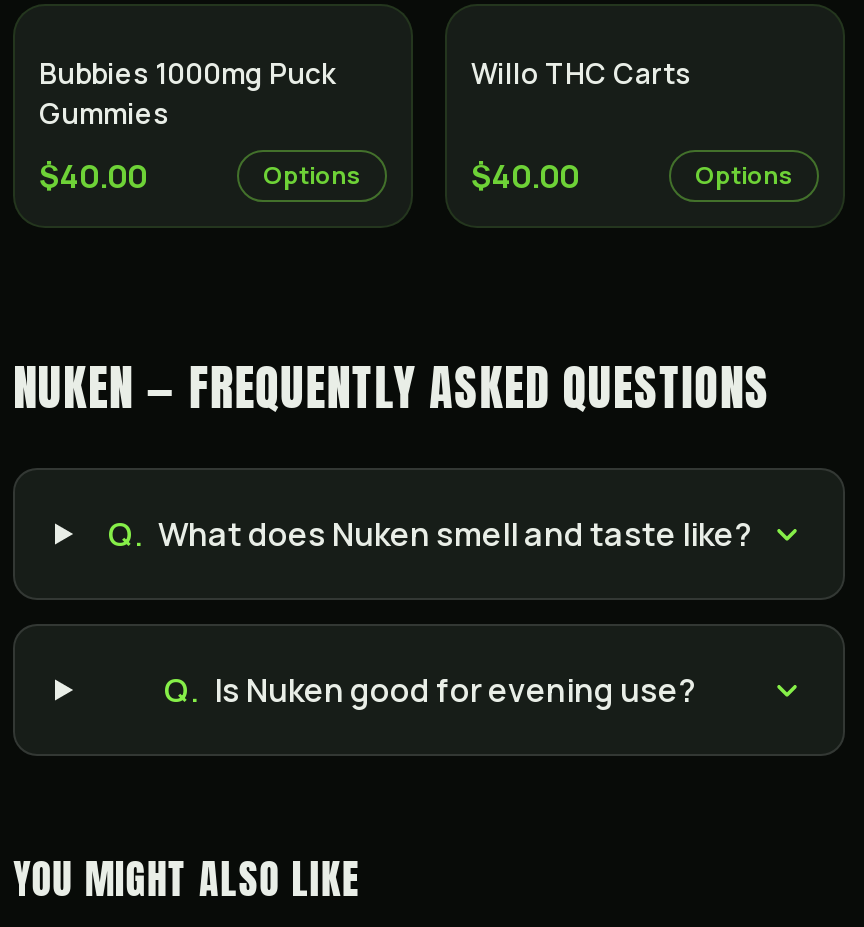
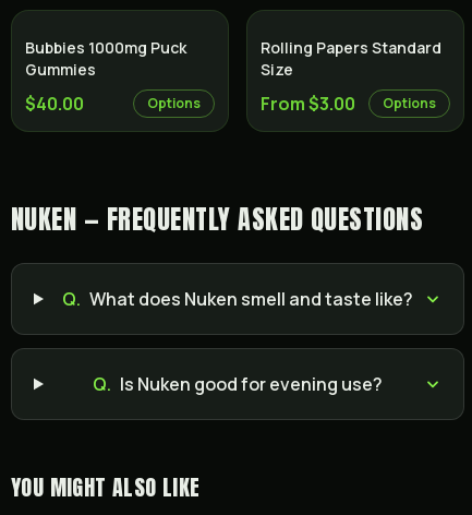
- Willo THC Carts
+ Rolling Papers Standard
+ Size

- $40.00
+ From $3.00
